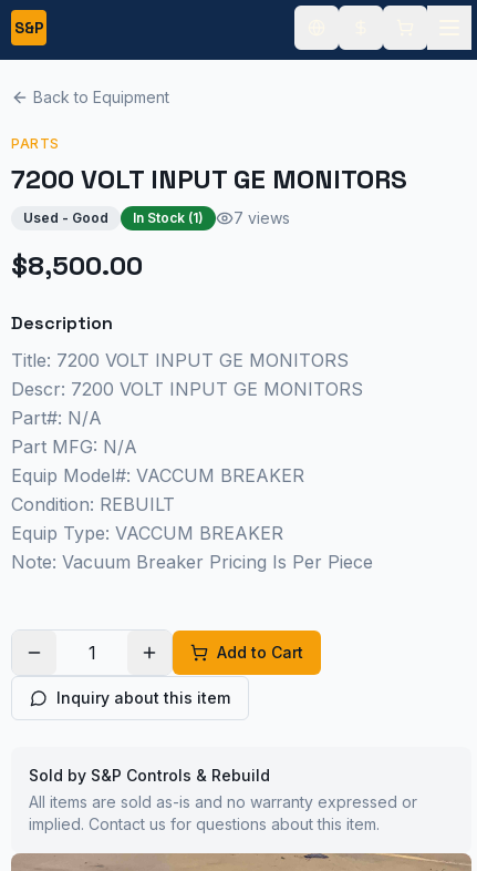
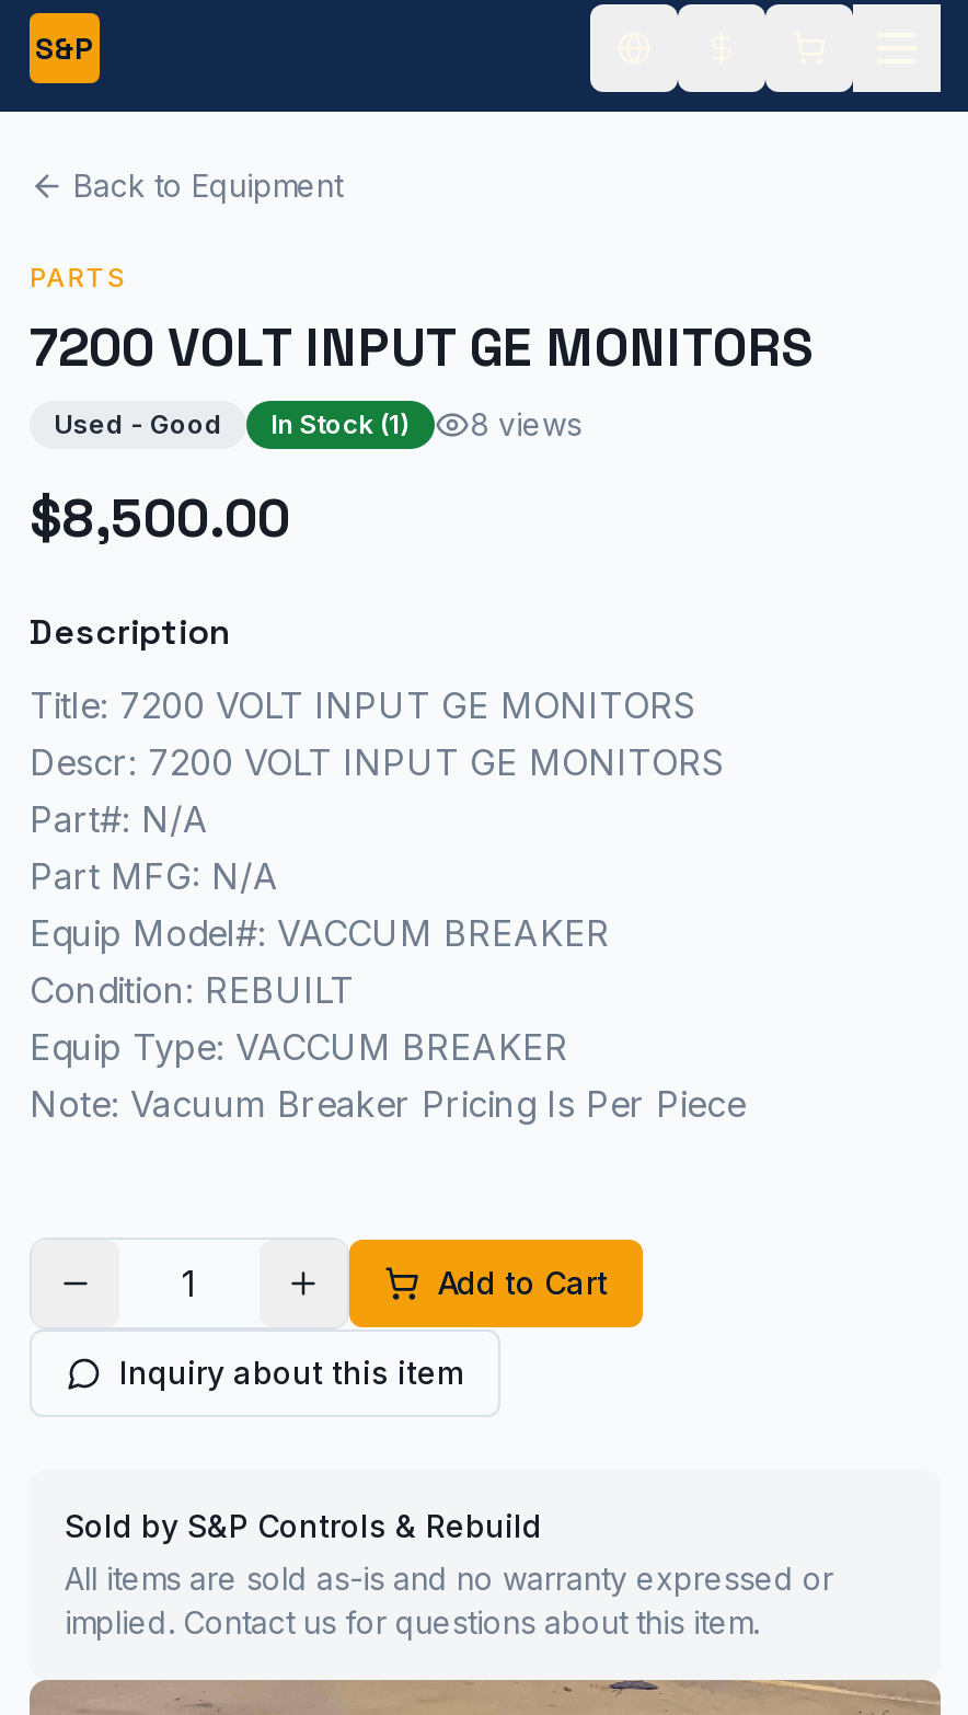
- Used - Good In Stock (1) 7 views
+ Used - Good In Stock (1) 8 views
